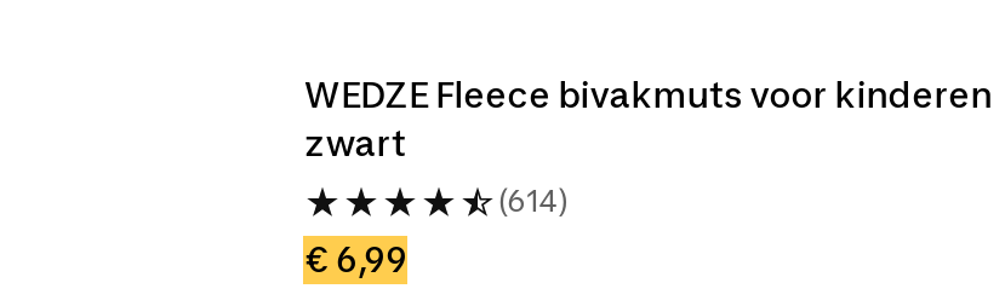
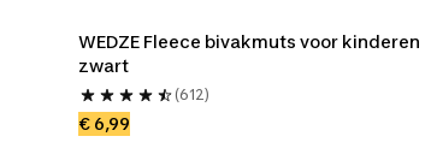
- (614)
+ (612)
